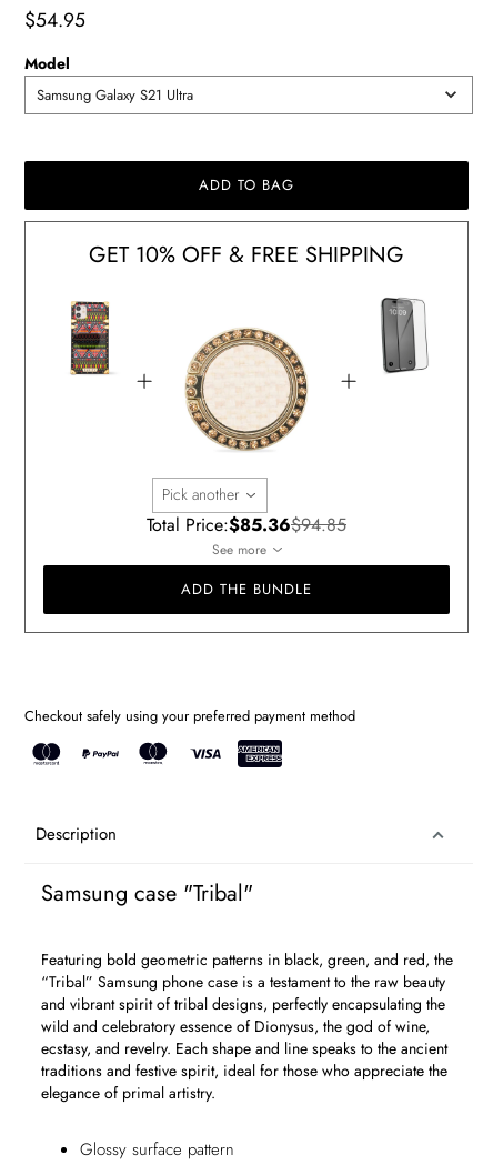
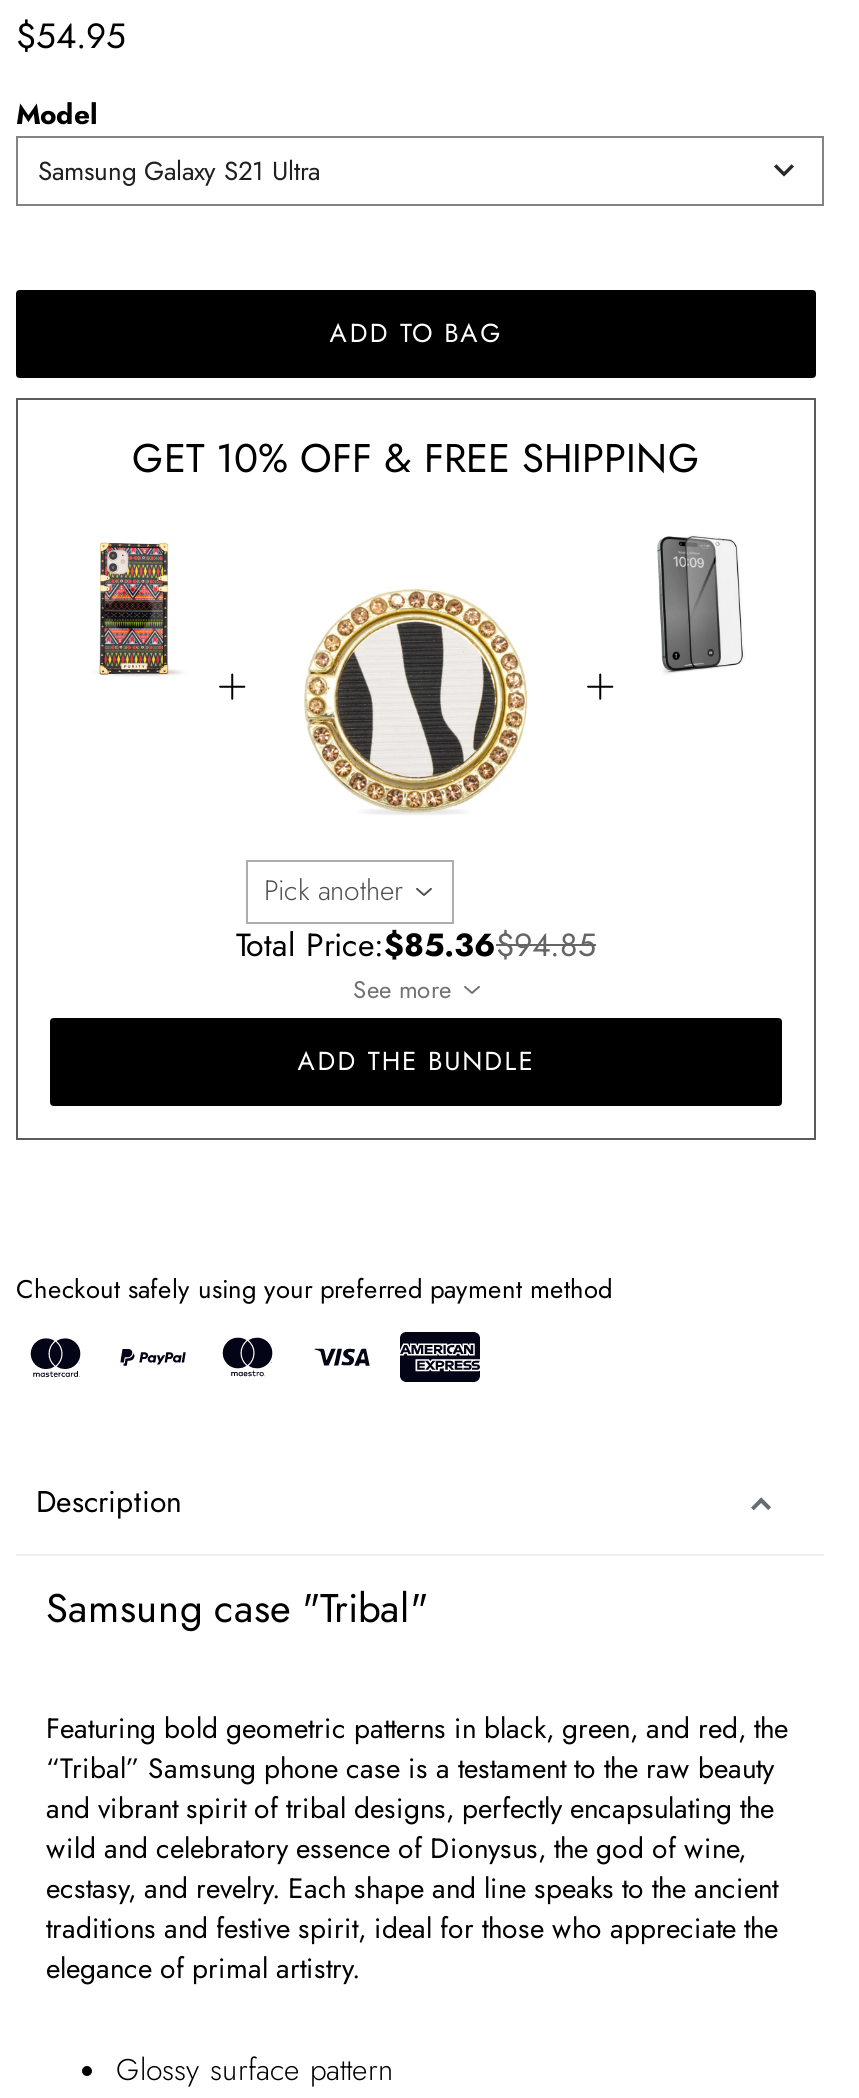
- [image]
+ [image]
